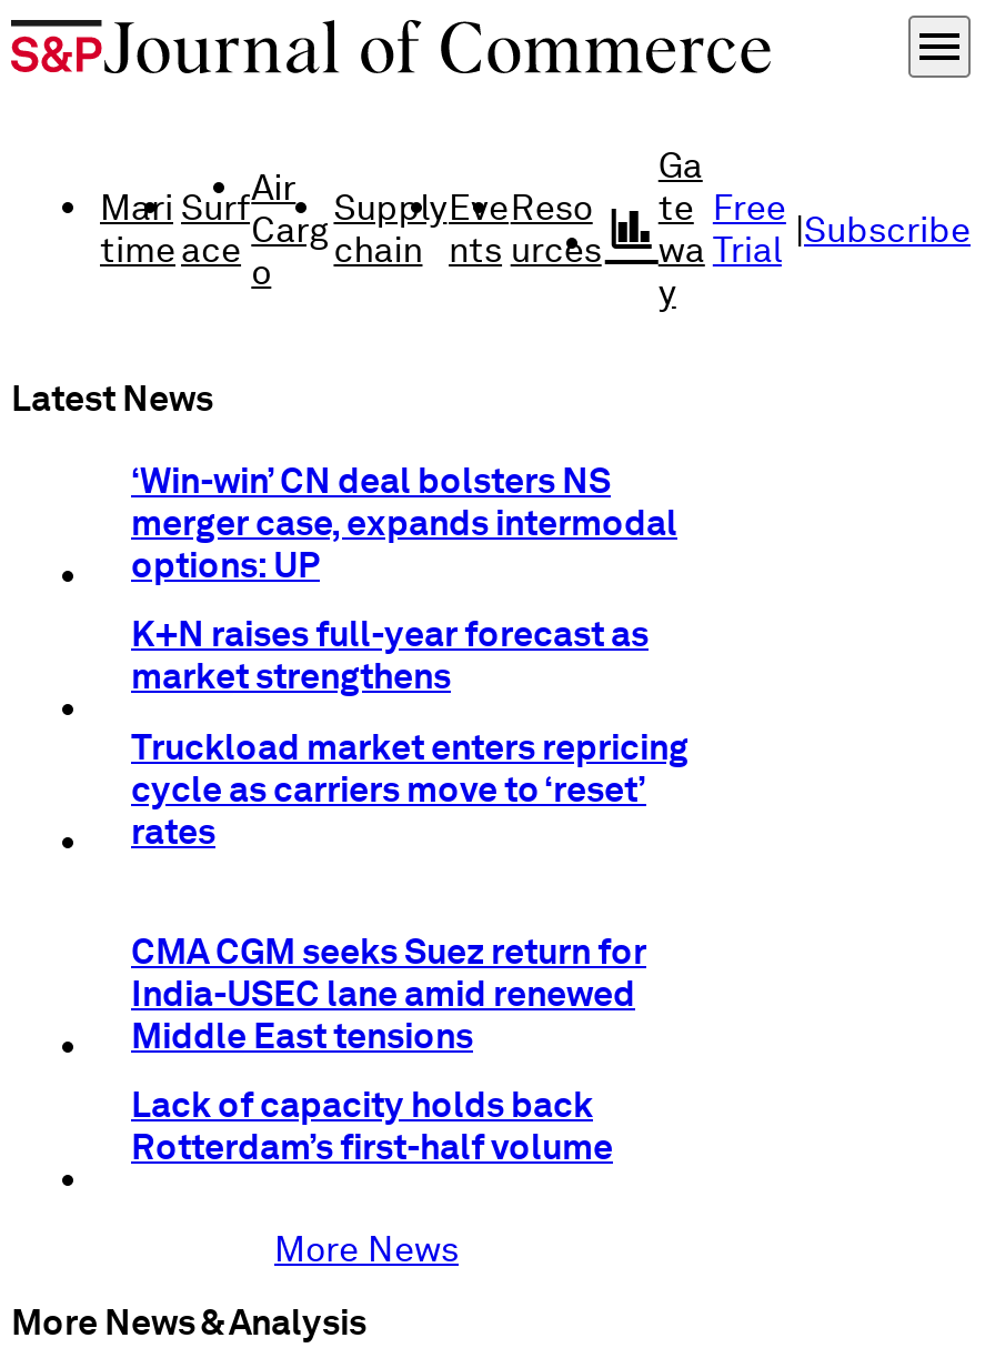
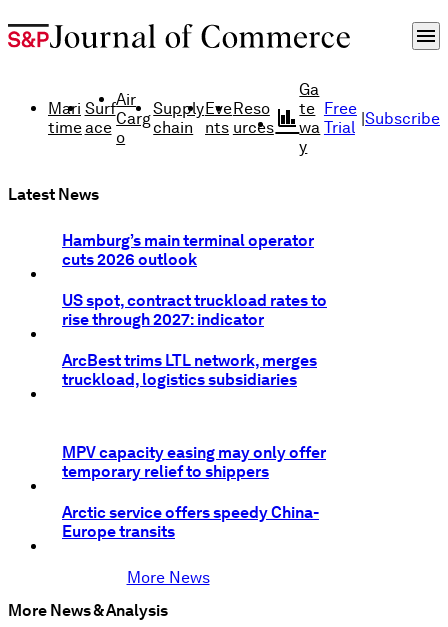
- ‘Win-win’ CN deal bolsters NS
- merger case, expands intermodal
- options: UP
+ Hamburg’s main terminal operator
+ cuts 2026 outlook

- K+N raises full-year forecast as
- market strengthens
+ US spot, contract truckload rates to
+ rise through 2027: indicator

- Truckload market enters repricing
- cycle as carriers move to ‘reset’
- rates
+ ArcBest trims LTL network, merges
+ truckload, logistics subsidiaries

- CMA CGM seeks Suez return for
- India-USEC lane amid renewed
- Middle East tensions
+ MPV capacity easing may only offer
+ temporary relief to shippers

- Lack of capacity holds back
- Rotterdam’s first-half volume
+ Arctic service offers speedy China-
+ Europe transits
